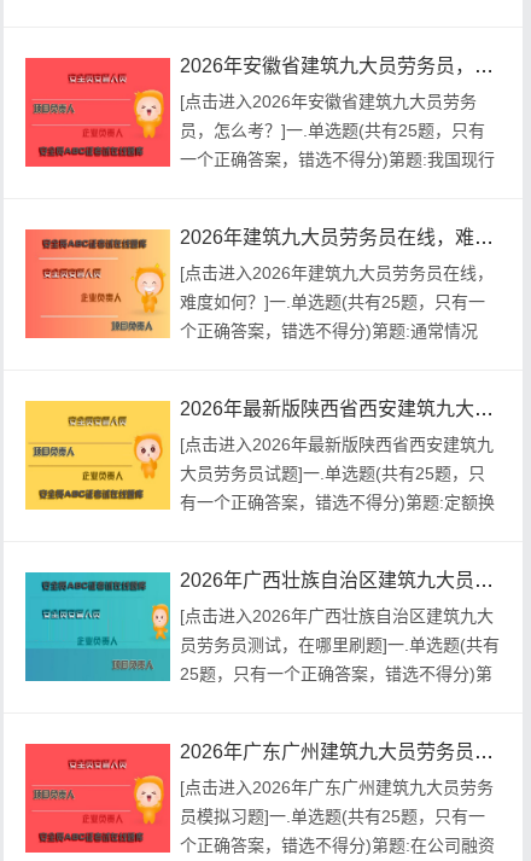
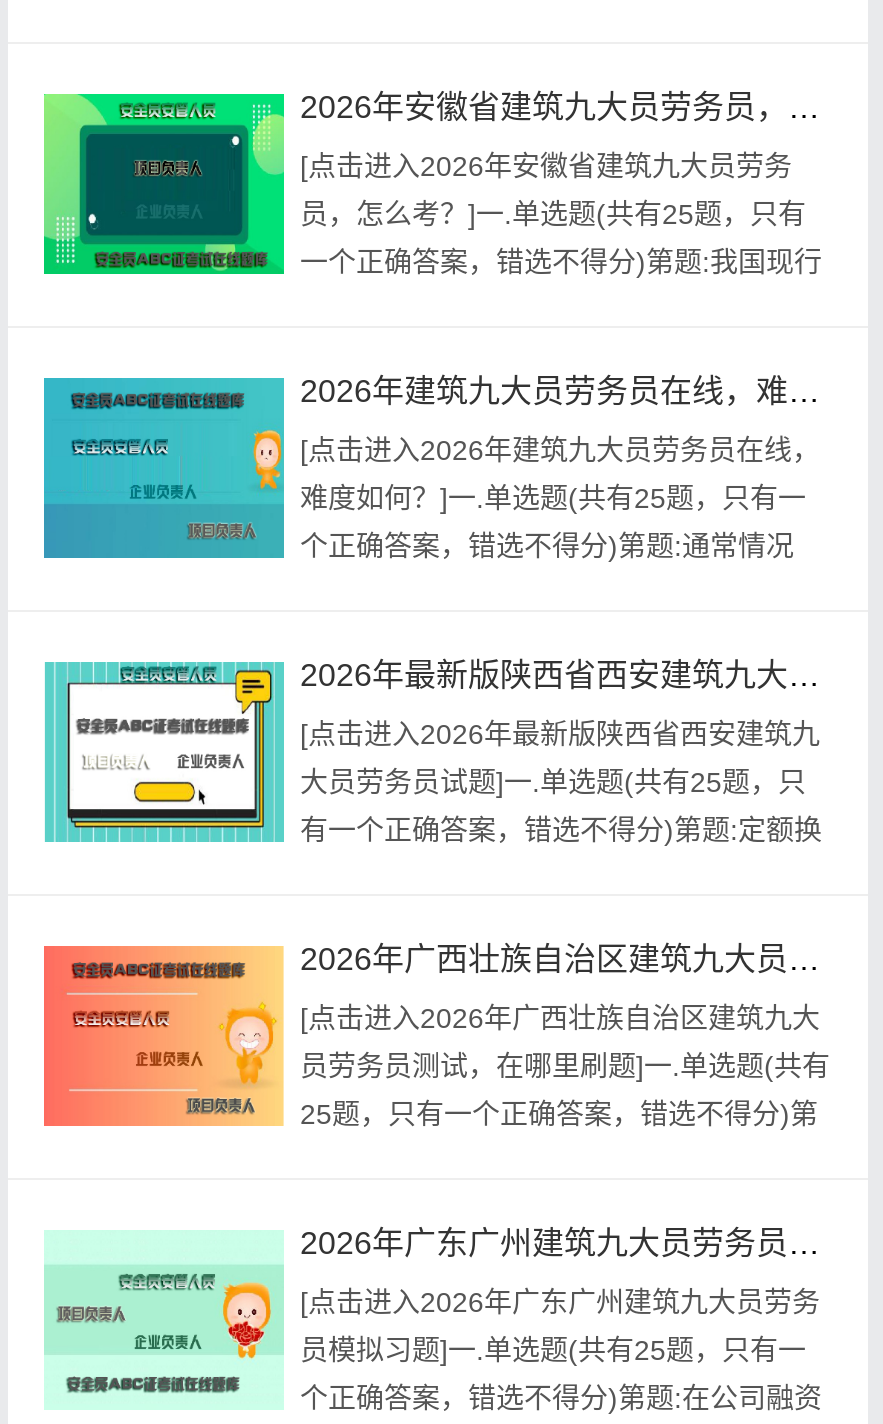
- [image]
+ [image]

moved down: [image]

- [image]
+ [image]

moved up: [image]

- [image]
+ [image]
